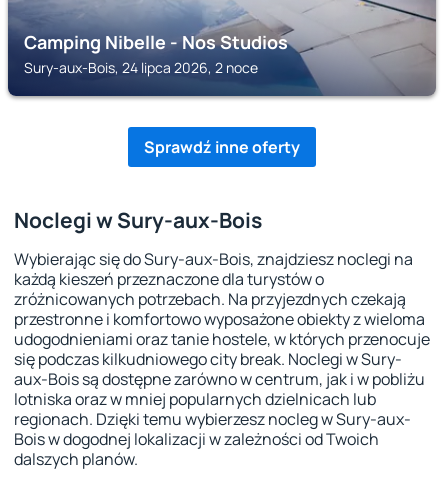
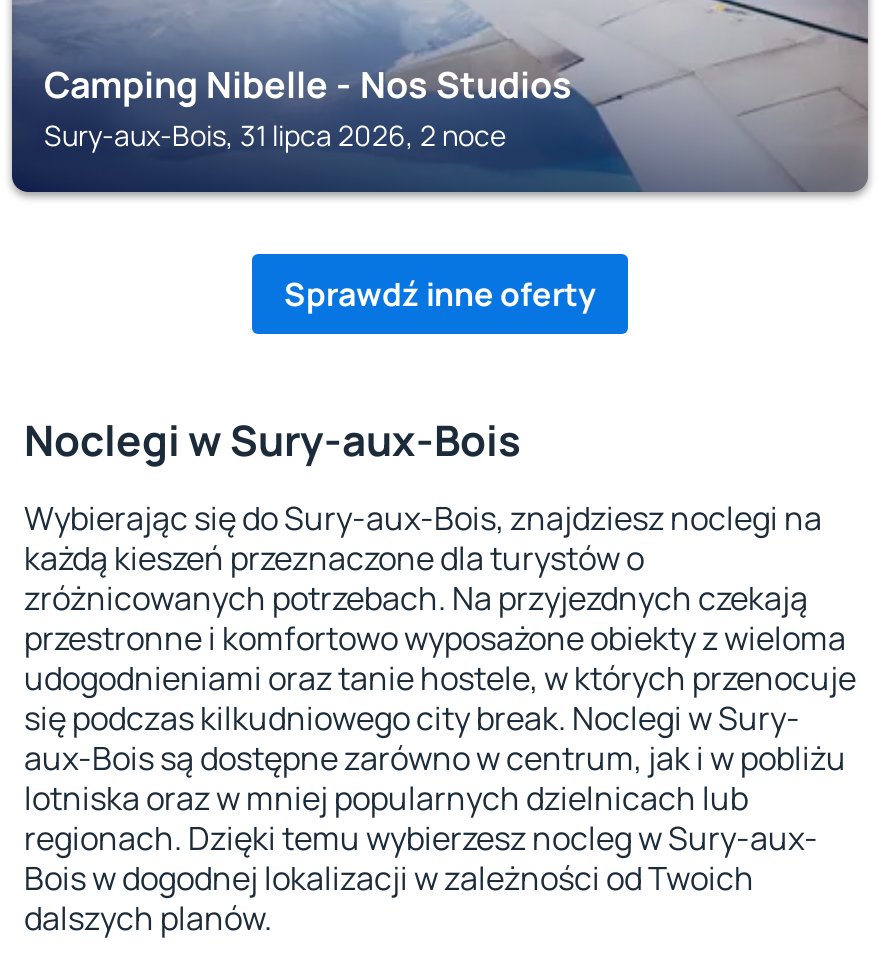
- Sury-aux-Bois, 24 lipca 2026, 2 noce
+ Sury-aux-Bois, 31 lipca 2026, 2 noce
